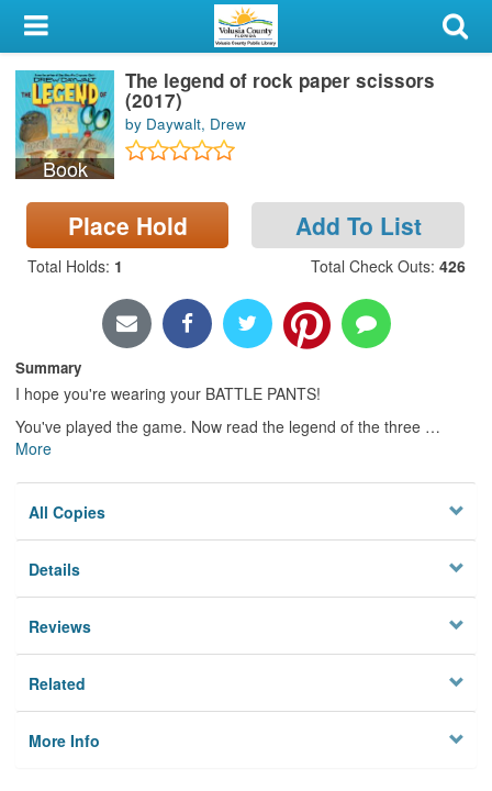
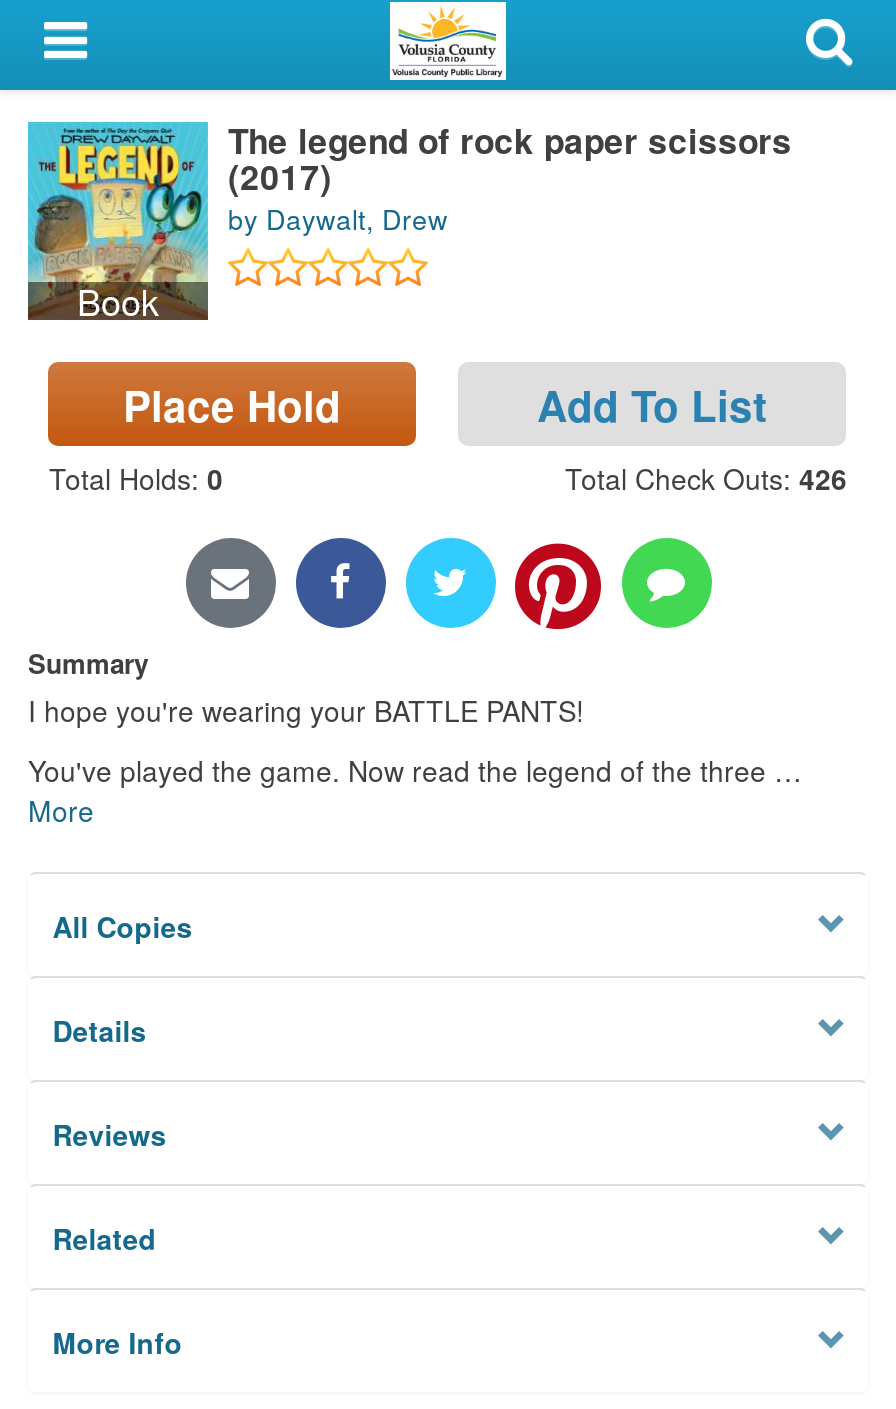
- Total Holds: 1
+ Total Holds: 0
